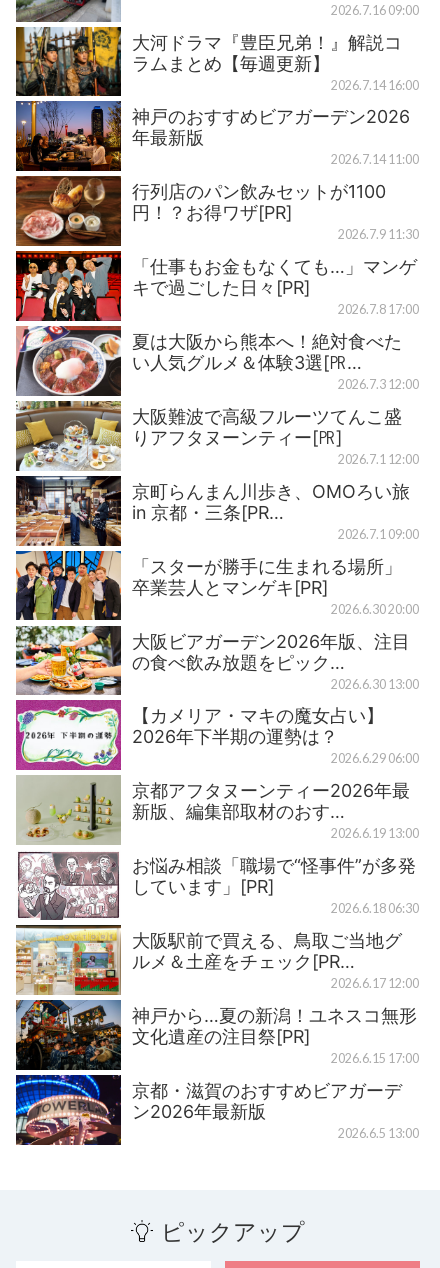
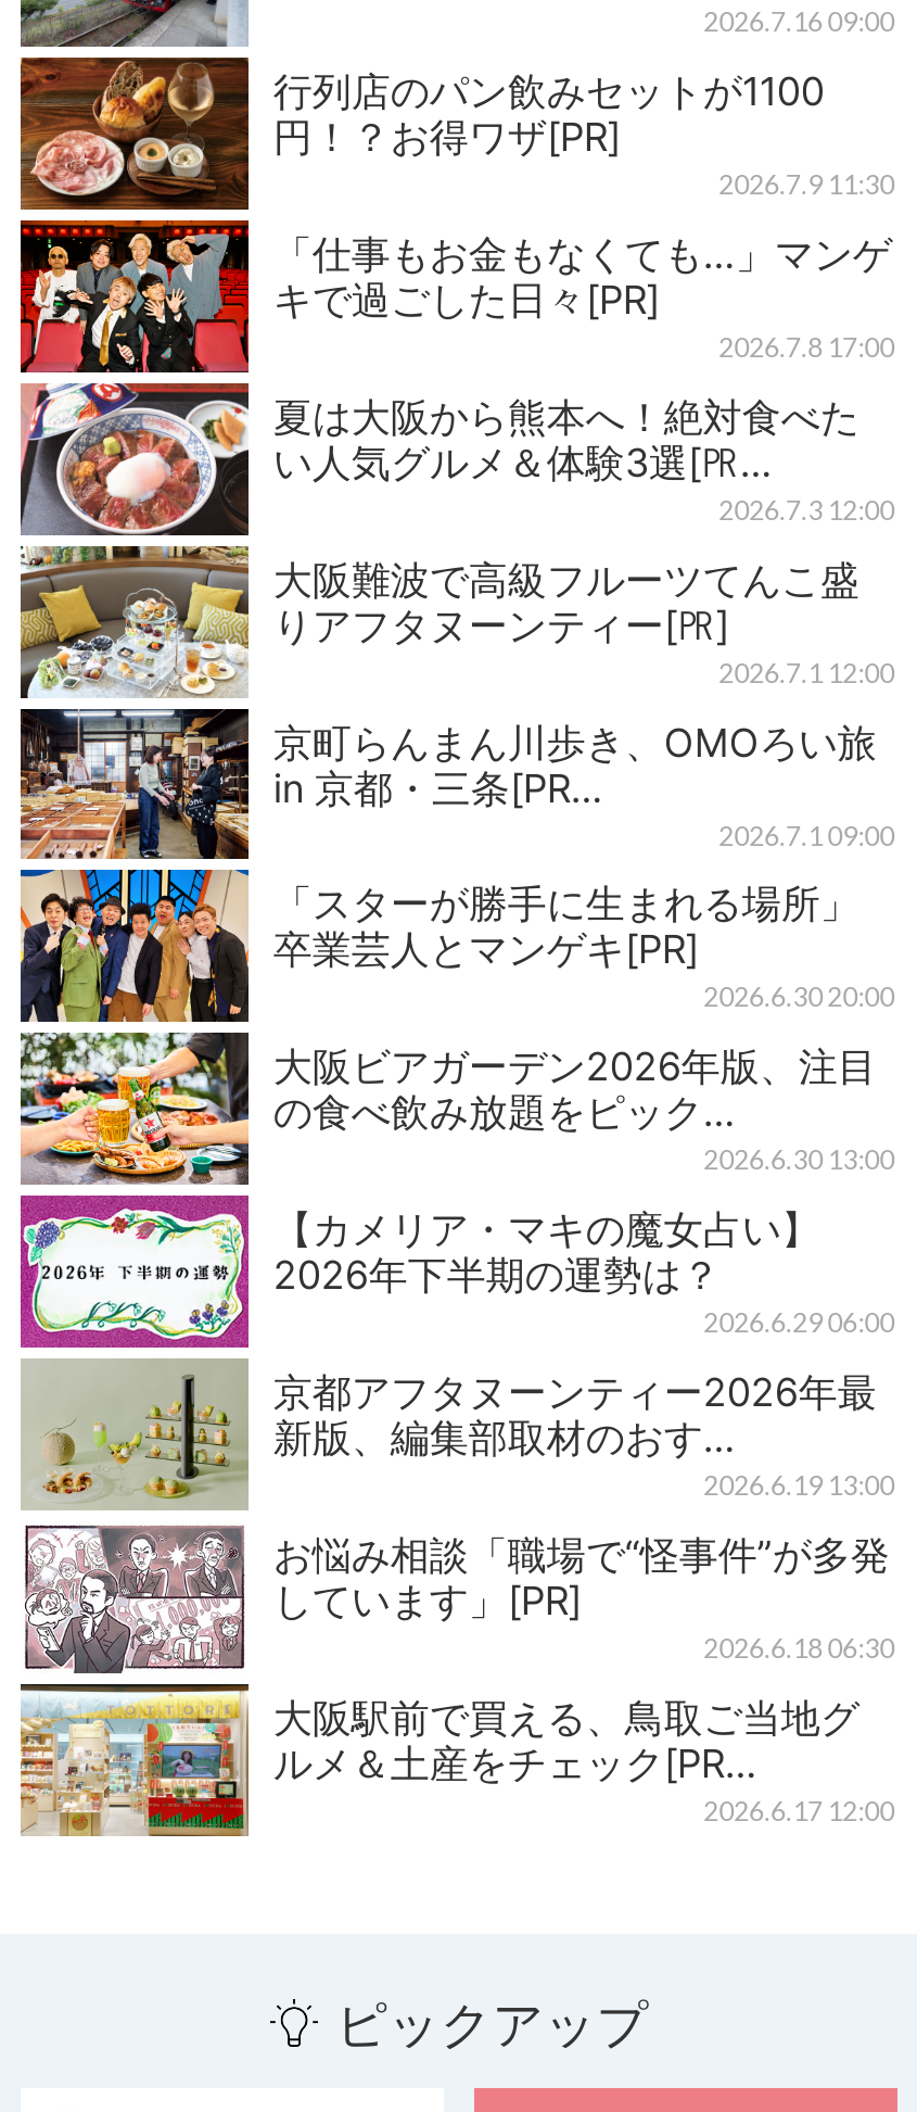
- [image]
- 大河ドラマ『豊臣兄弟！』解説コ
- ラムまとめ【毎週更新】
- 2026.7.14 16:00
- 神戸のおすすめビアガーデン2026
- 年最新版
- 2026.7.14 11:00

- [image]
- 神戸から…夏の新潟！ユネスコ無形
- 文化遺産の注目祭[PR]
- 2026.6.15 17:00
- 京都・滋賀のおすすめビアガーデ
- ン2026年最新版
- 2026.6.5 13:00
